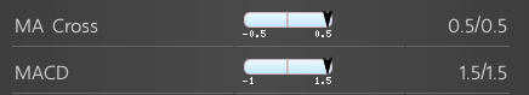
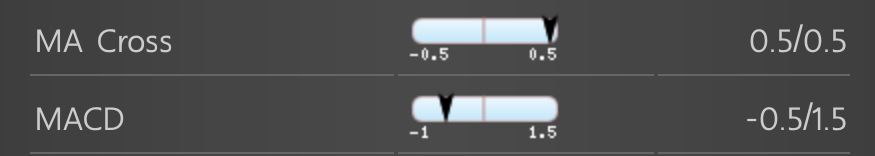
- 1.5/1.5
+ -0.5/1.5
